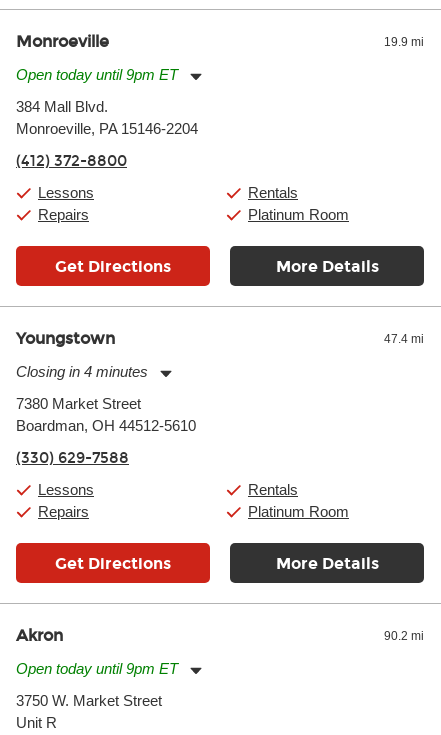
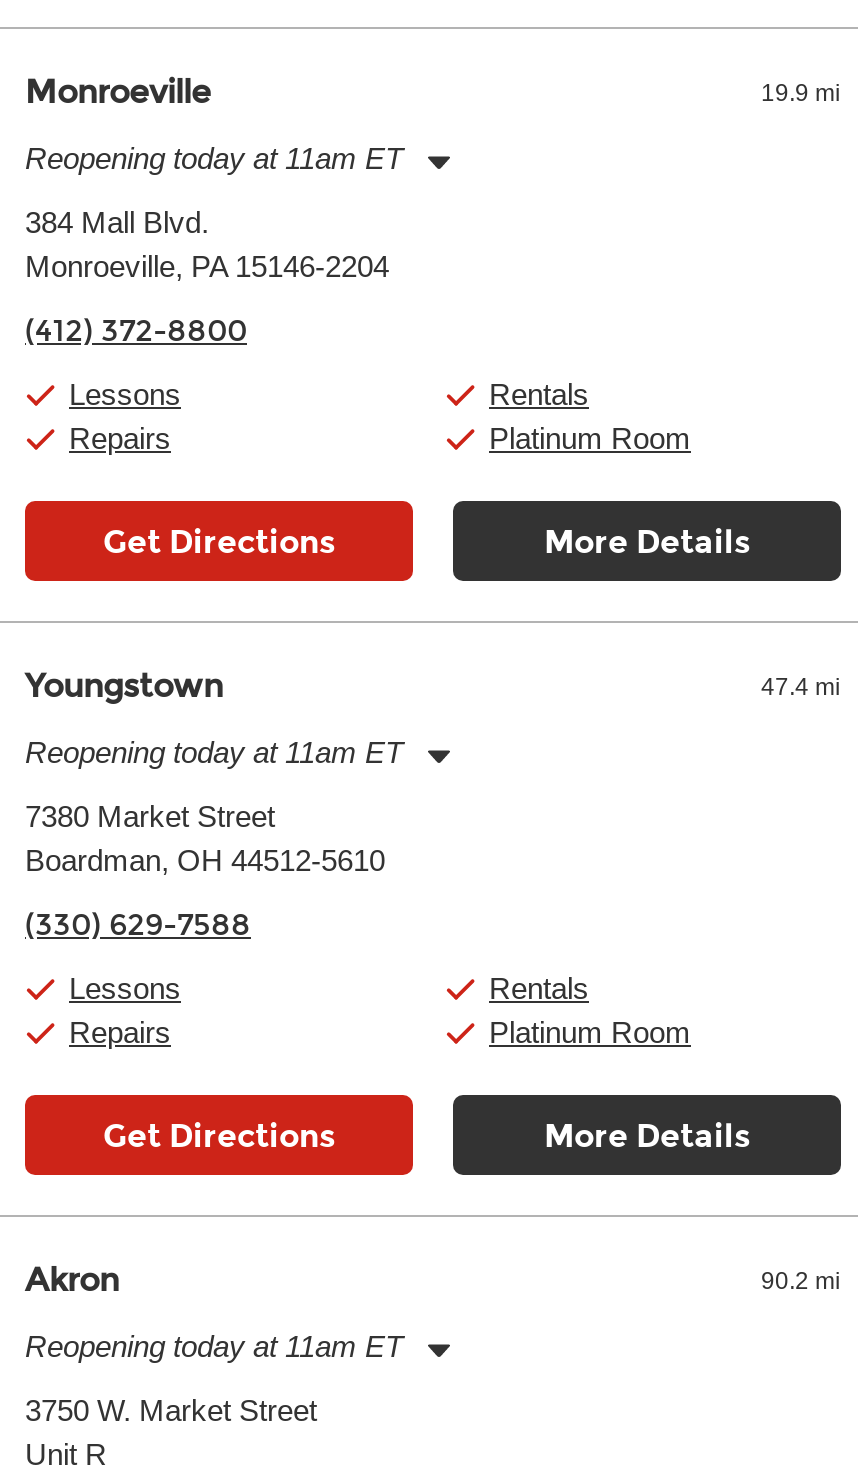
- Open today until 9pm ET
+ Reopening today at 11am ET

- Closing in 4 minutes
+ Reopening today at 11am ET

- Open today until 9pm ET
+ Reopening today at 11am ET
